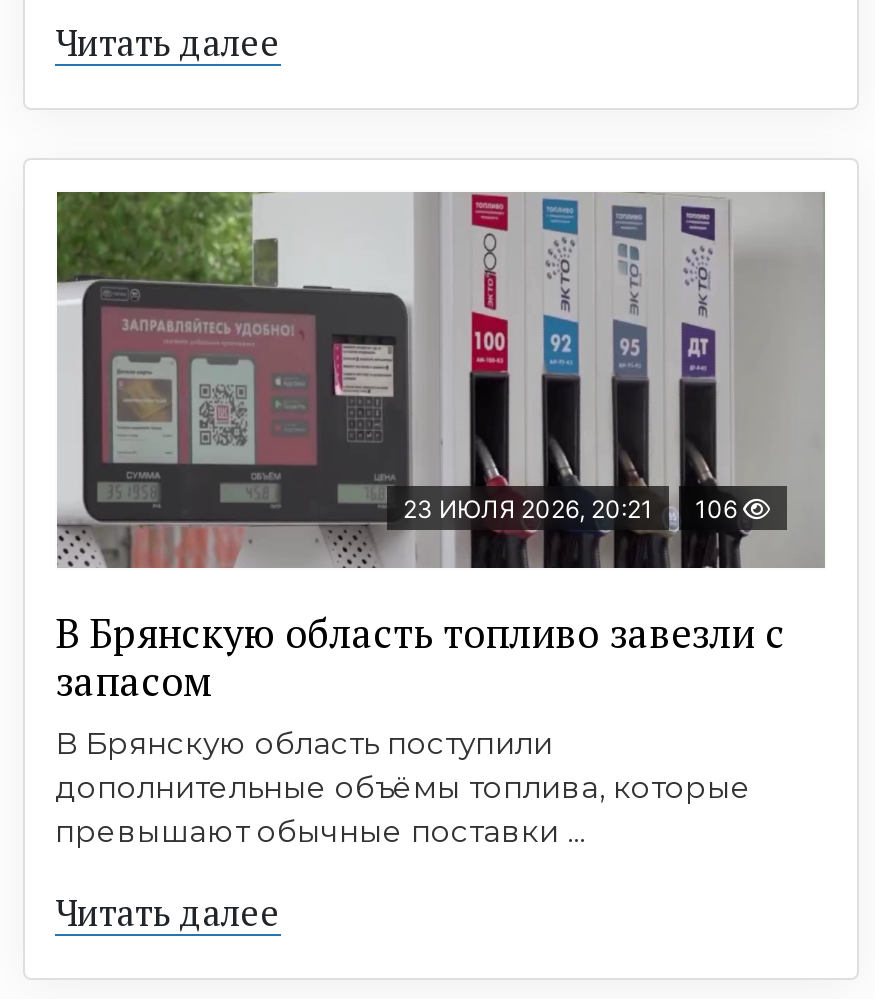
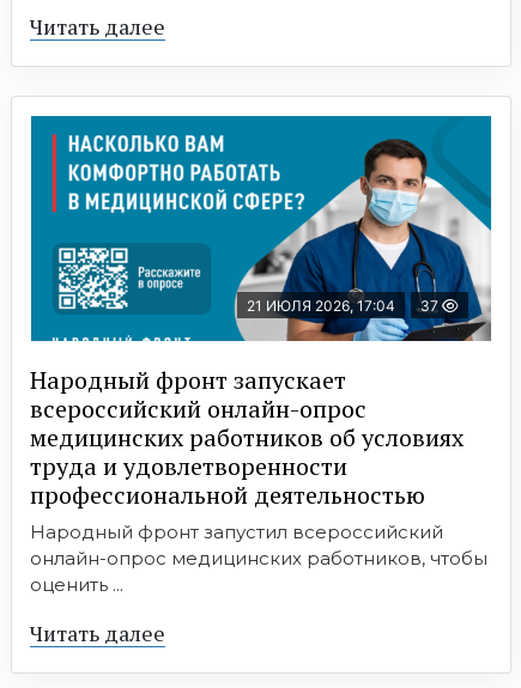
- [image]
- 23 ИЮЛЯ 2026, 20:21
- 106
+ [image]
+ 21 ИЮЛЯ 2026, 17:04
+ 37

- В Брянскую область топливо завезли с
- запасом
- В Брянскую область поступили
- дополнительные объёмы топлива, которые
- превышают обычные поставки ...
+ Народный фронт запускает
+ всероссийский онлайн-опрос
+ медицинских работников об условиях
+ труда и удовлетворенности
+ профессиональной деятельностью
+ Народный фронт запустил всероссийский
+ онлайн-опрос медицинских работников, чтобы
+ оценить ...
